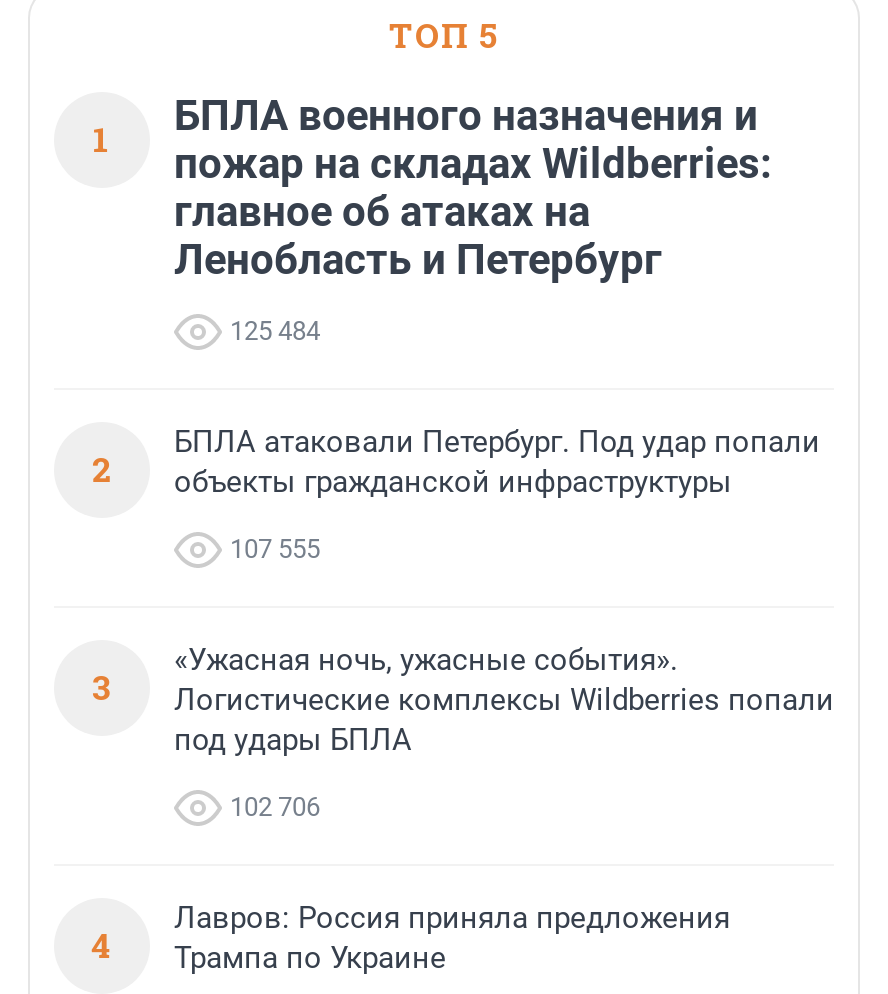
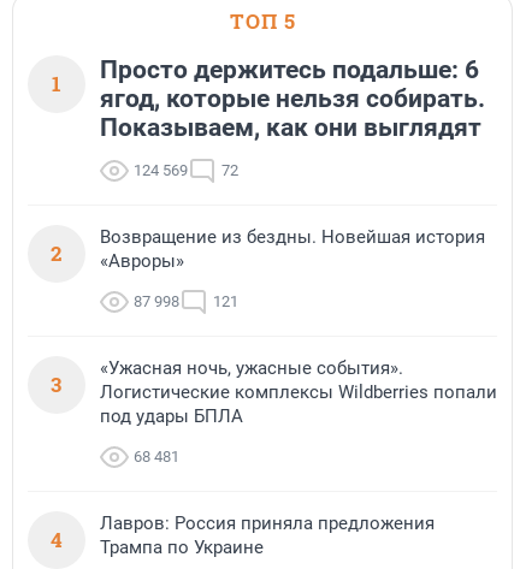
- БПЛА военного назначения и
- пожар на складах Wildberries:
- главное об атаках на
- Ленобласть и Петербург
+ Просто держитесь подальше: 6
+ ягод, которые нельзя собирать.
+ Показываем, как они выглядят

- 125 484
+ 124 569
+ 72

- БПЛА атаковали Петербург. Под удар попали
- объекты гражданской инфраструктуры
+ Возвращение из бездны. Новейшая история
+ «Авроры»

- 107 555
+ 87 998
+ 121

- 102 706
+ 68 481
